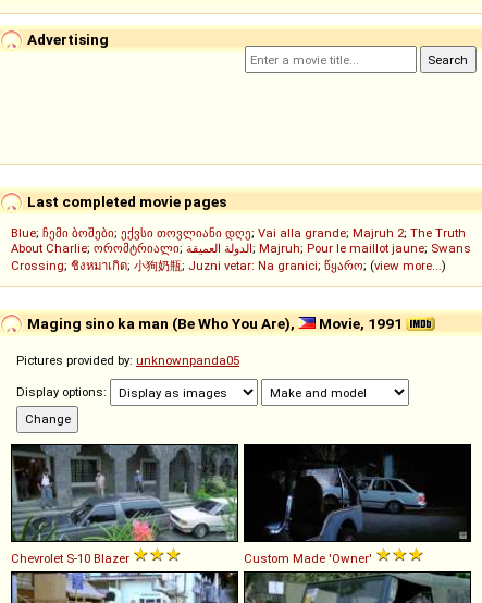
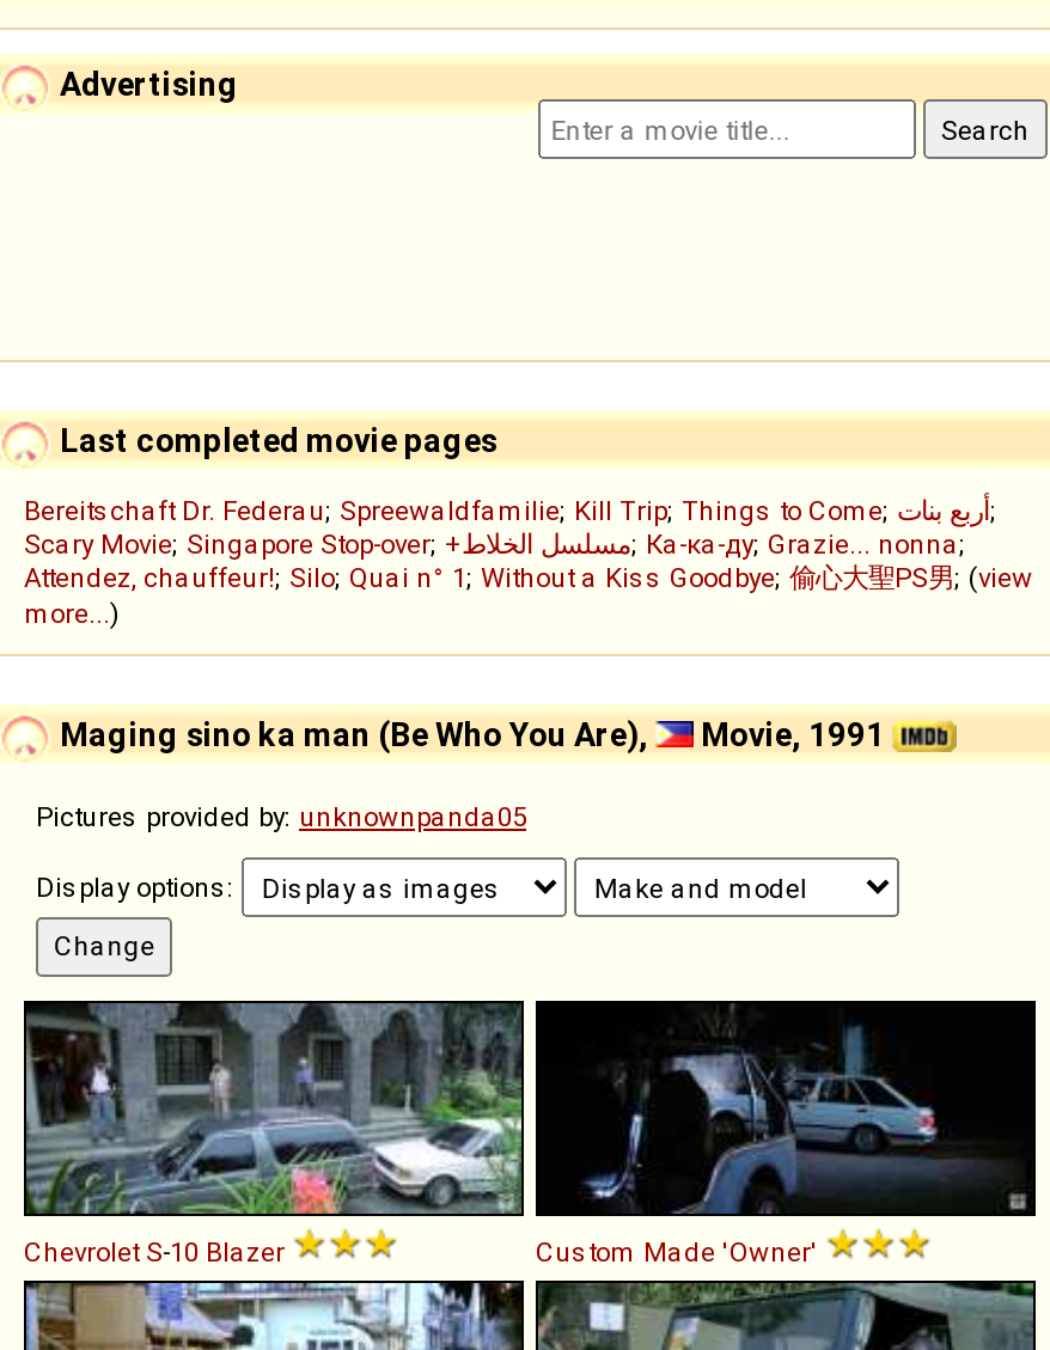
- Blue; ჩემი ბოშები; ექვსი თოვლიანი დღე; Vai alla grande; Majruh 2; The Truth
- About Charlie; ორომტრიალი; الدولة العميقة; Majruh; Pour le maillot jaune; Swans
- Crossing;ชิงหมาเกิด;小狗奶瓶; Juzni vetar: Na granici; წყარო; (view more...)
+ Bereitschaft Dr. Federau; Spreewaldfamilie; Kill Trip; Things to Come; أربع بنات;
+ Scary Movie; Singapore Stop-over; +مسلسل الخلاط; Ка-ка-ду; Grazie... nonna;
+ Attendez, chauffeur!; Silo; Quai n° 1; Without a Kiss Goodbye;偷心大聖PS男; (view
+ more...)
